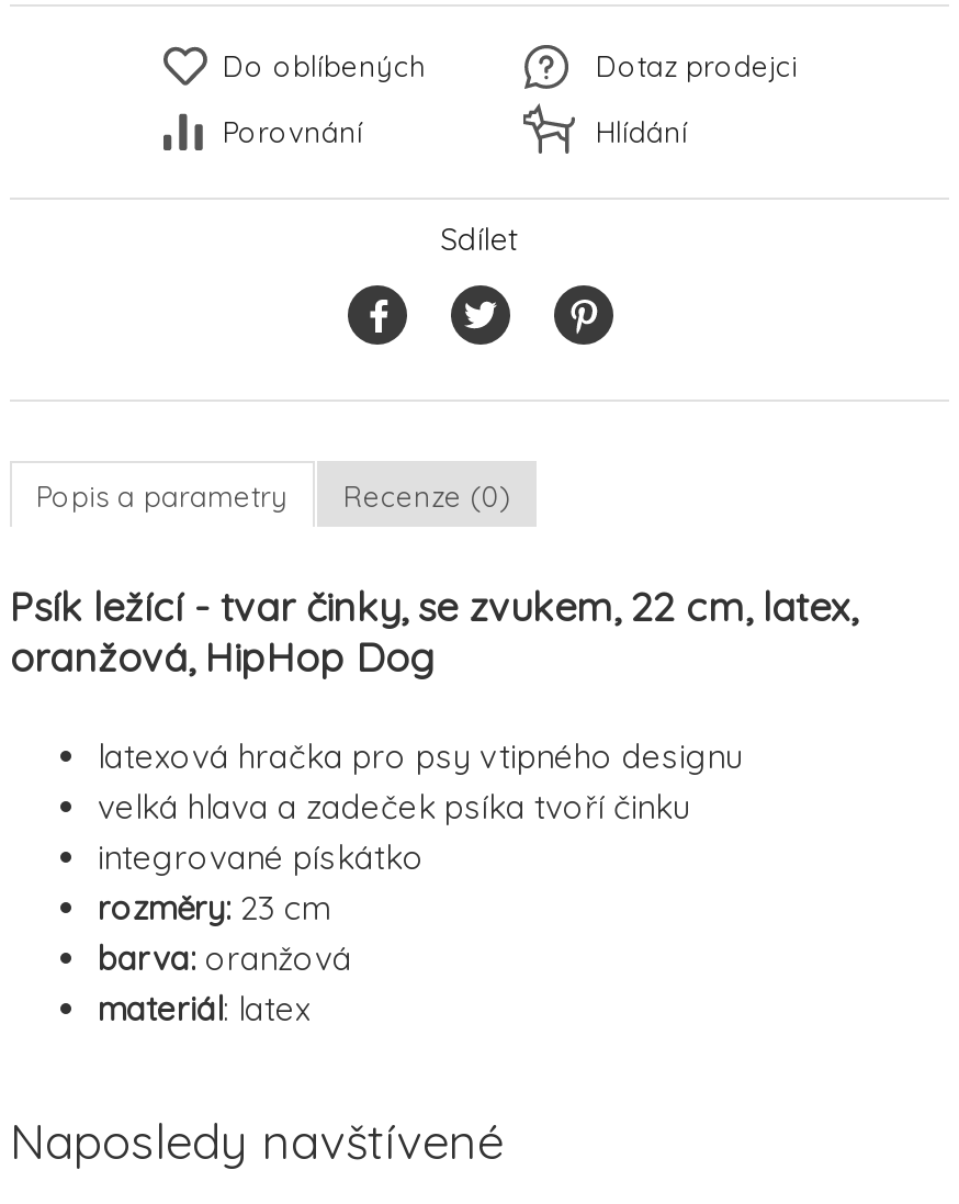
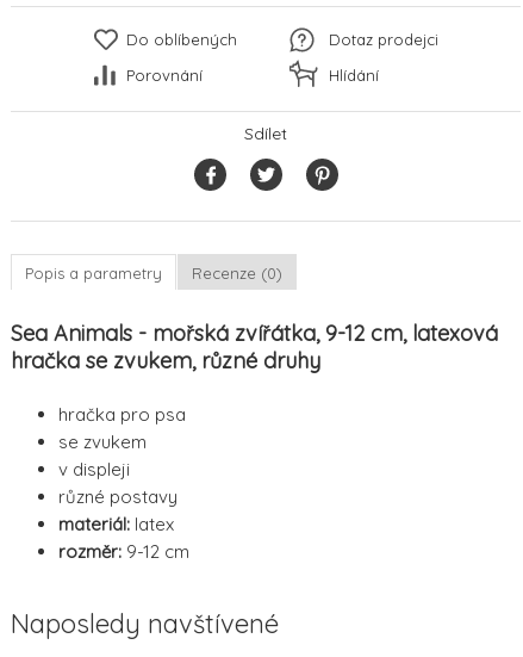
- Psík ležící - tvar činky, se zvukem, 22 cm, latex,
- oranžová, HipHop Dog
+ Sea Animals - mořská zvířátka, 9-12 cm, latexová
+ hračka se zvukem, různé druhy

- latexová hračka pro psy vtipného designu
- velká hlava a zadeček psíka tvoří činku
- integrované pískátko
- rozměry: 23 cm
- barva: oranžová
+ hračka pro psa
+ se zvukem
+ v displeji
+ různé postavy

moved up: materiál: latex

+ rozměr: 9-12 cm
